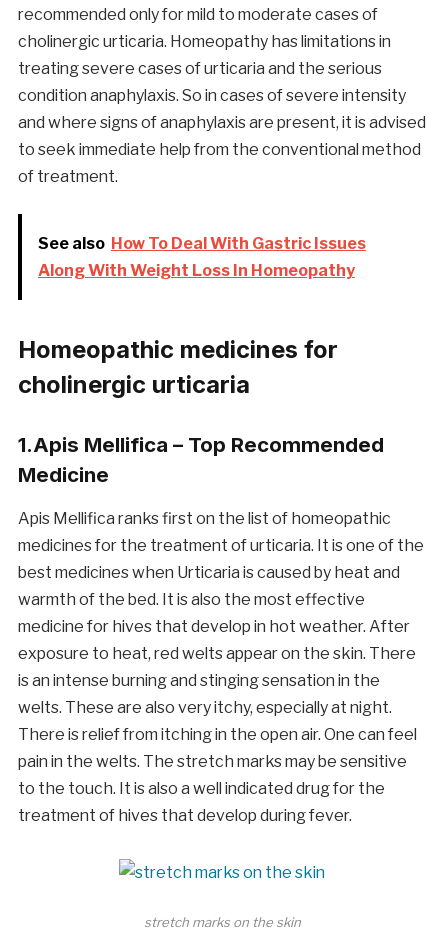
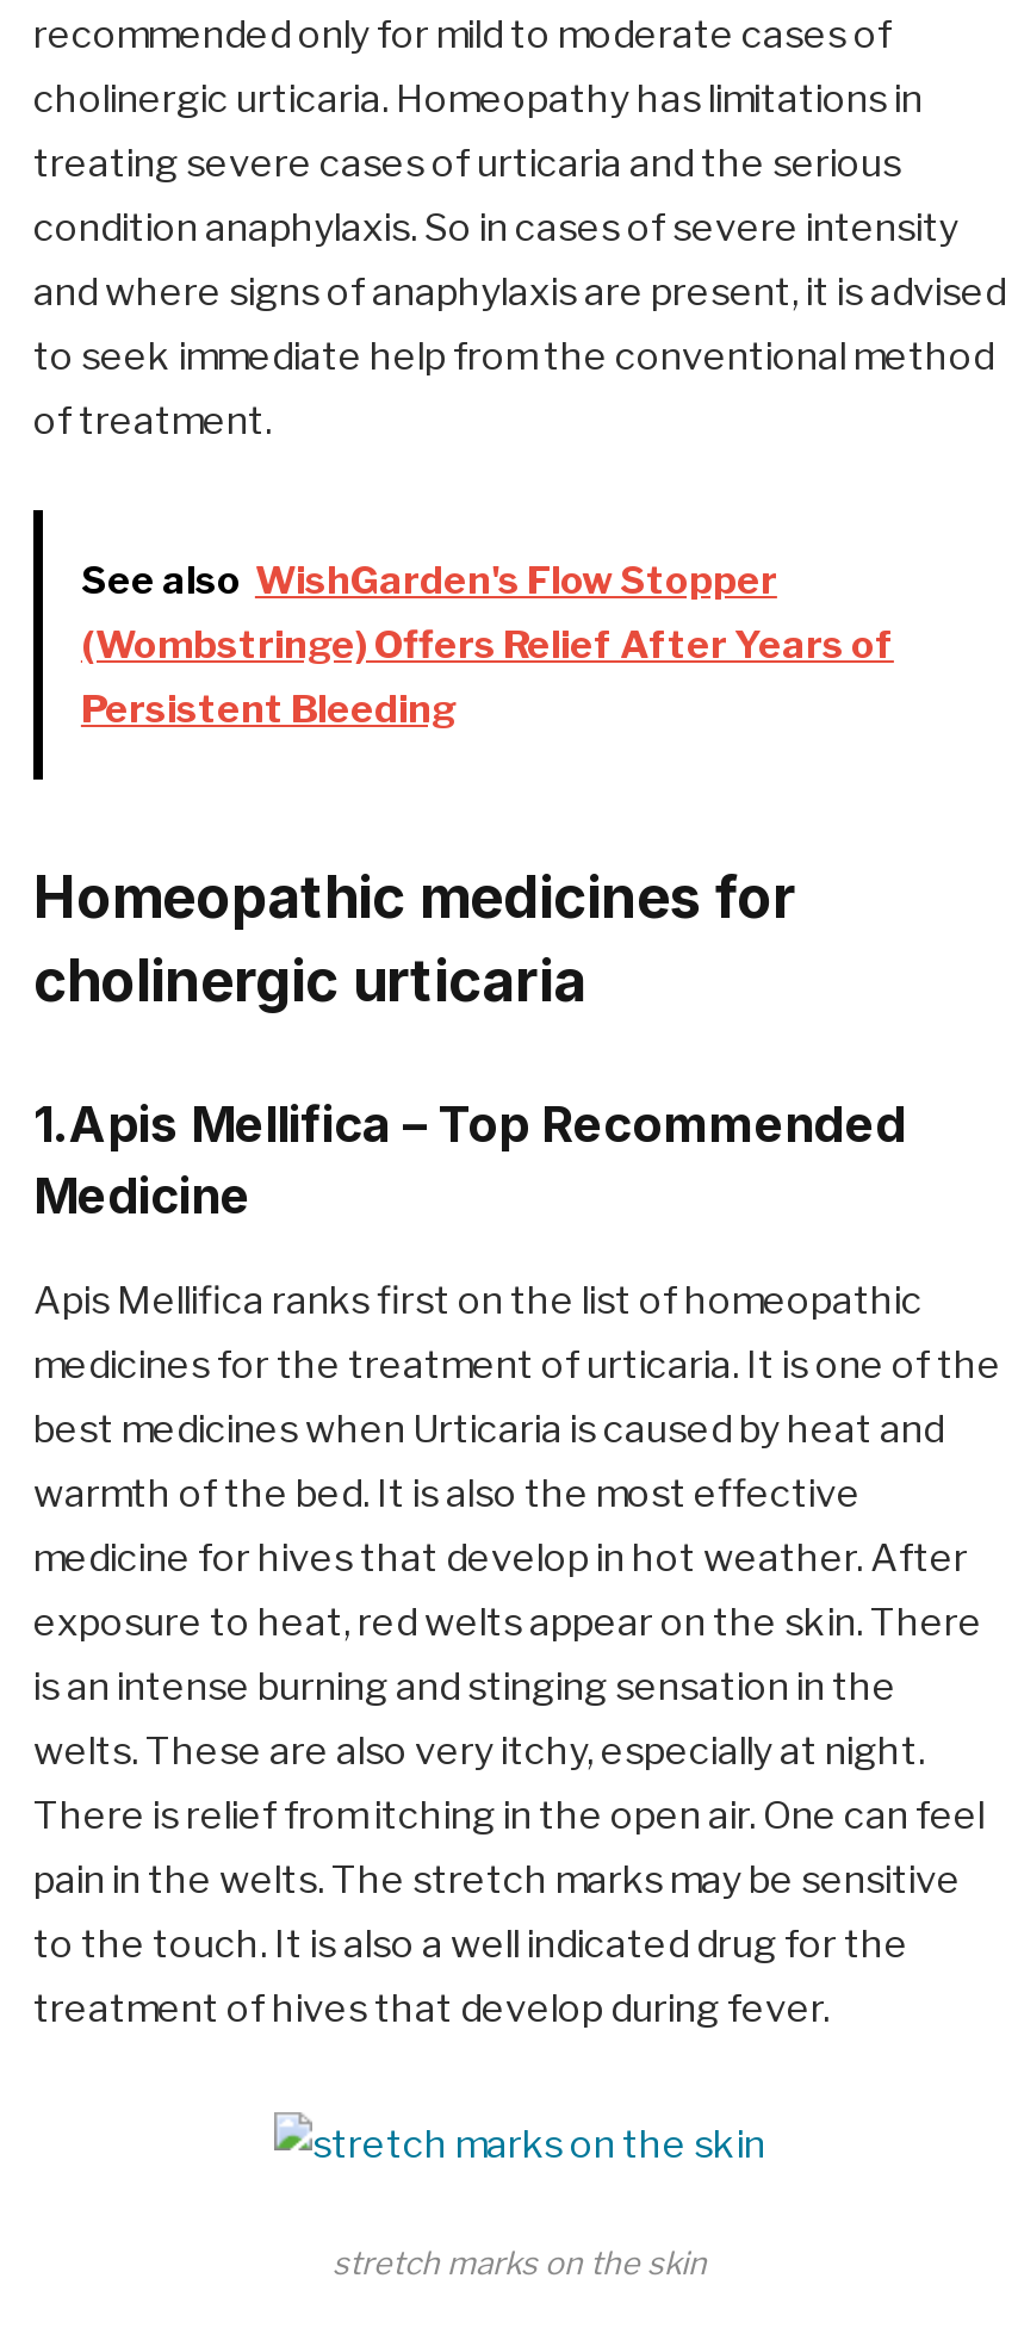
- See also How To Deal With Gastric Issues
- Along With Weight Loss In Homeopathy
+ See also WishGarden's Flow Stopper
+ (Wombstringe) Offers Relief After Years of
+ Persistent Bleeding
